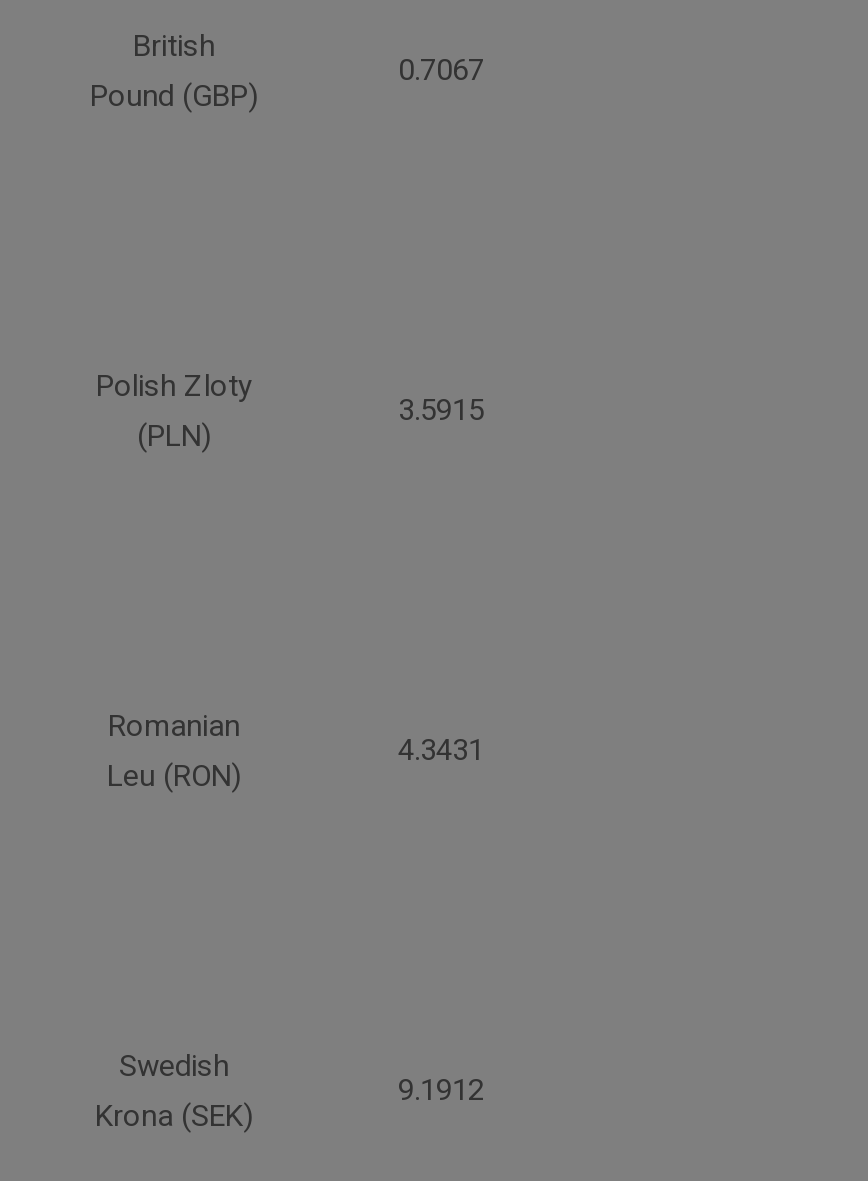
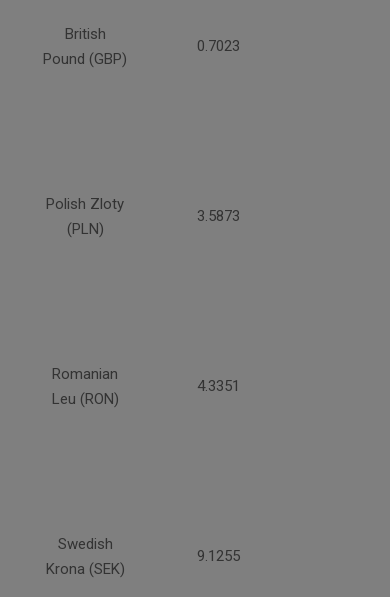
- 0.7067
+ 0.7023

- 3.5915
+ 3.5873

- 4.3431
+ 4.3351

- 9.1912
+ 9.1255
